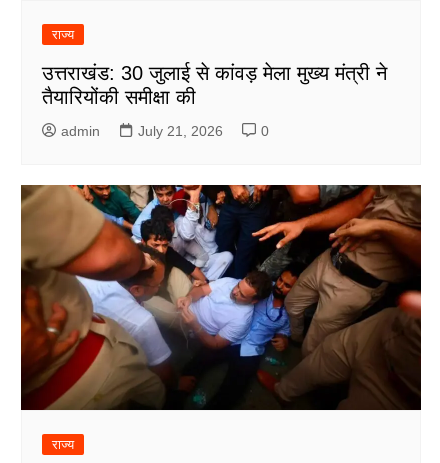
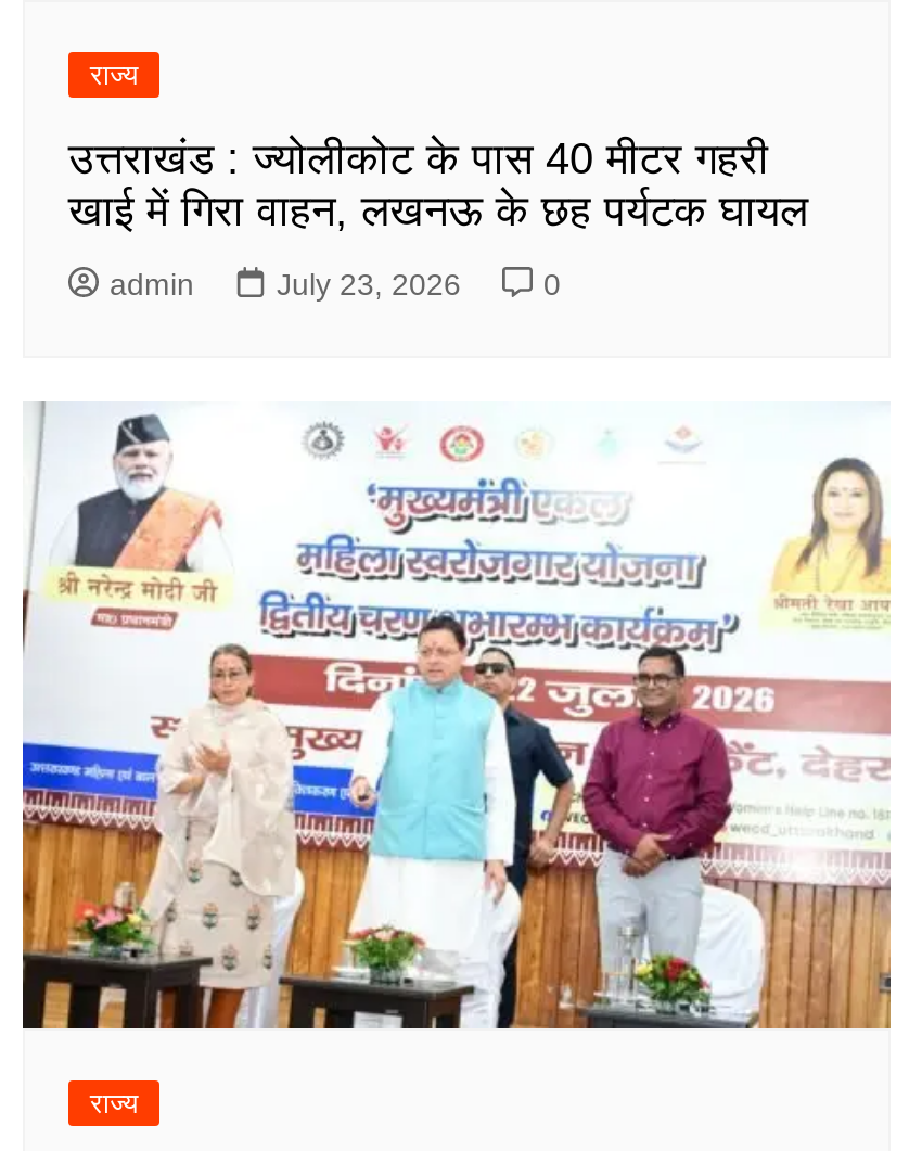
- उत्तराखंड: 30 जुलाई से कांवड़ मेला मुख्य मंत्री ने
- तैयारियों‌की समीक्षा की
+ उत्तराखंड : ज्योलीकोट के पास 40 मीटर गहरी
+ खाई में गिरा वाहन, लखनऊ के छह पर्यटक घायल

- July 21, 2026
+ July 23, 2026

- [image]
+ [image]
